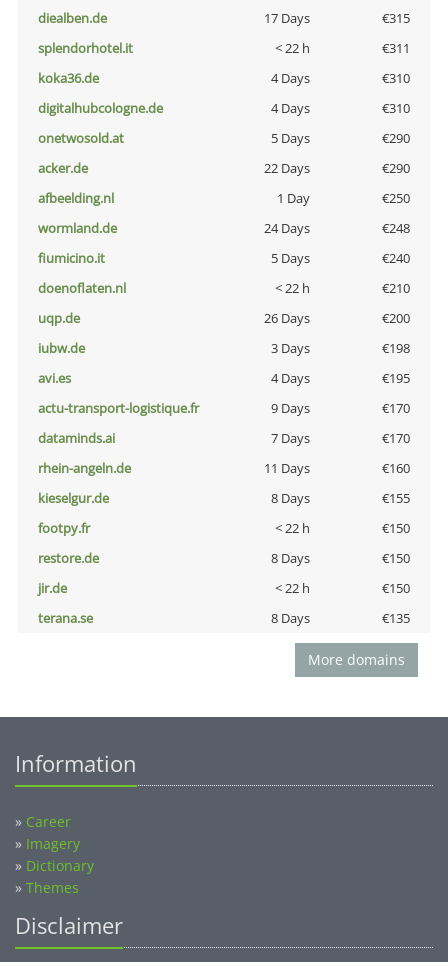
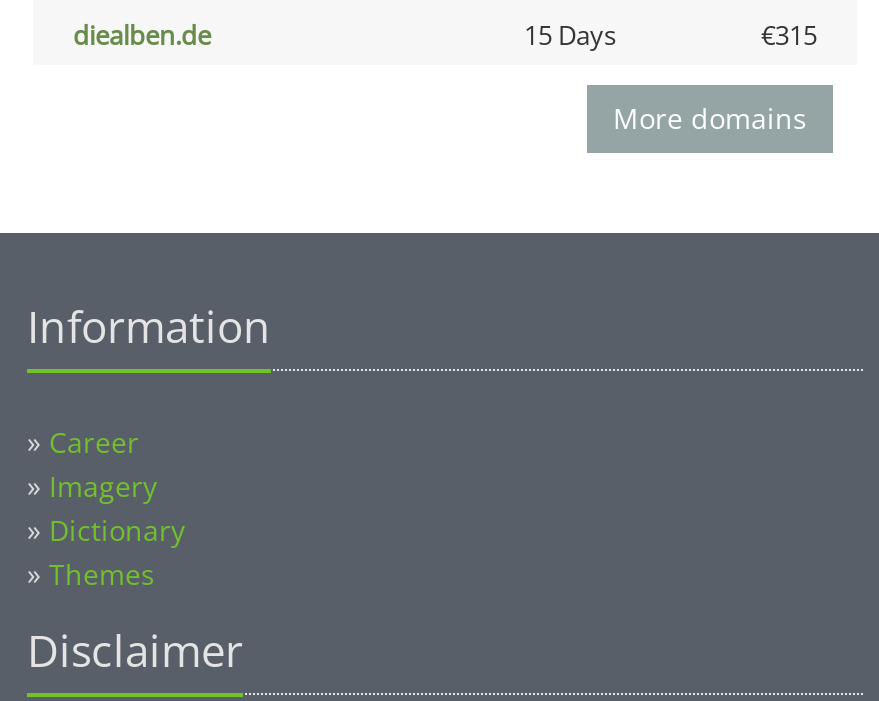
- 17 Days
+ 15 Days

- splendorhotel.it
- < 22 h
- €311
- koka36.de
- 4 Days
- €310
- digitalhubcologne.de
- 4 Days
- €310
- onetwosold.at
- 5 Days
- €290
- acker.de
- 22 Days
- €290
- afbeelding.nl
- 1 Day
- €250
- wormland.de
- 24 Days
- €248
- fiumicino.it
- 5 Days
- €240
- doenoflaten.nl
- < 22 h
- €210
- uqp.de
- 26 Days
- €200
- iubw.de
- 3 Days
- €198
- avi.es
- 4 Days
- €195
- actu-transport-logistique.fr
- 9 Days
- €170
- dataminds.ai
- 7 Days
- €170
- rhein-angeln.de
- 11 Days
- €160
- kieselgur.de
- 8 Days
- €155
- footpy.fr
- < 22 h
- €150
- restore.de
- 8 Days
- €150
- jir.de
- < 22 h
- €150
- terana.se
- 8 Days
- €135
